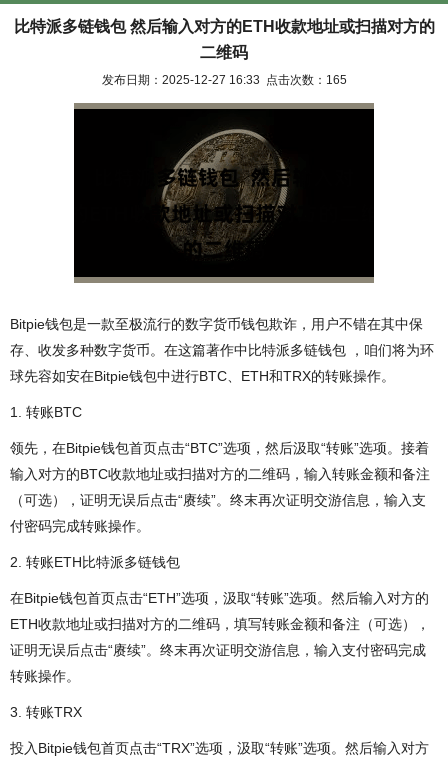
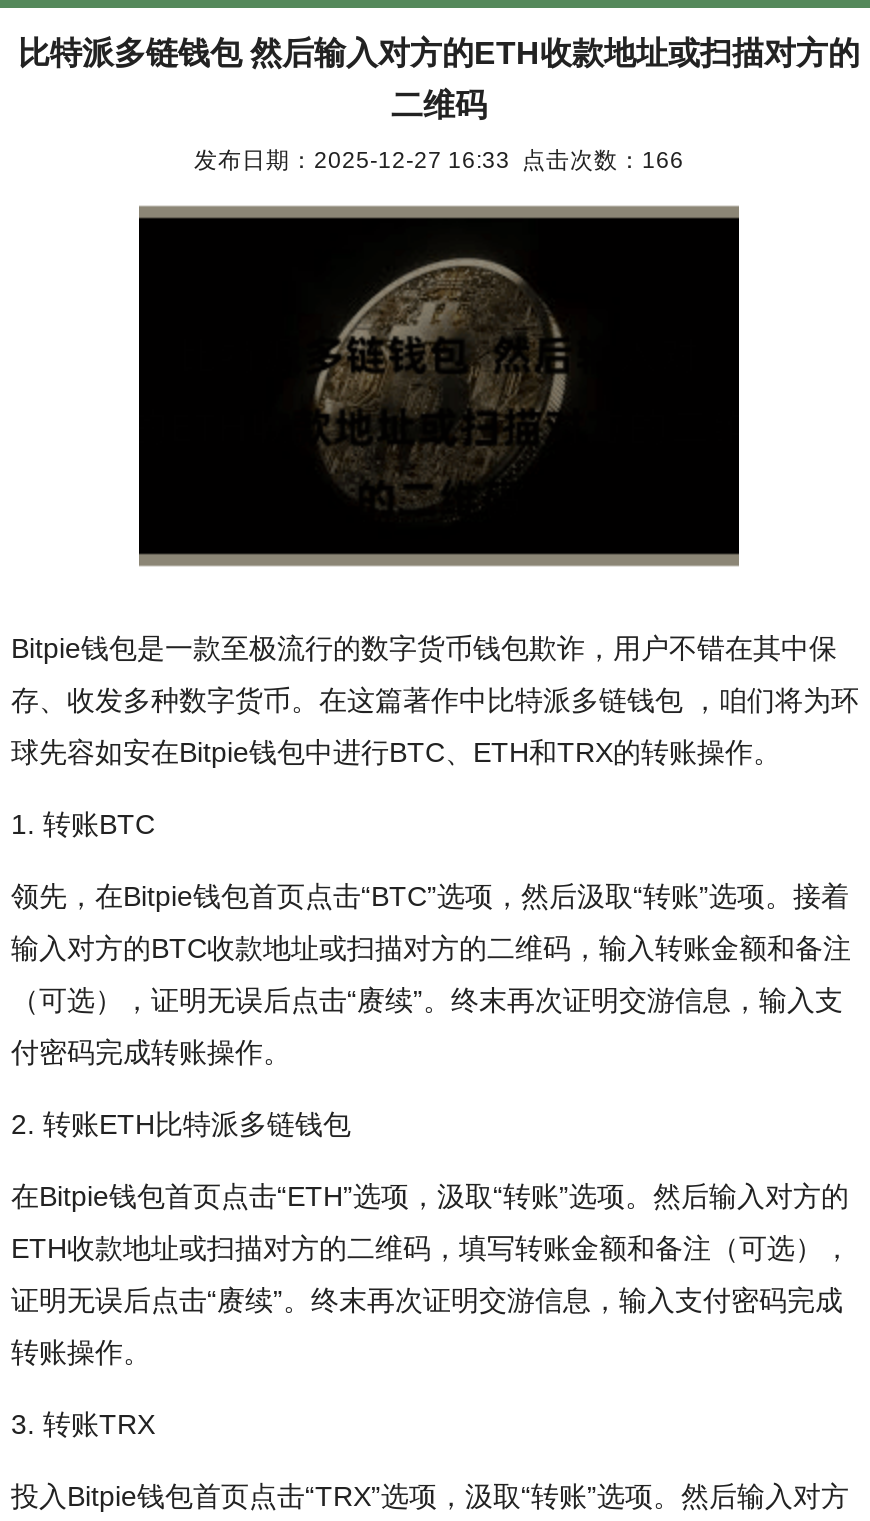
- 发布日期：2025-12-27 16:33 点击次数：165
+ 发布日期：2025-12-27 16:33 点击次数：166
